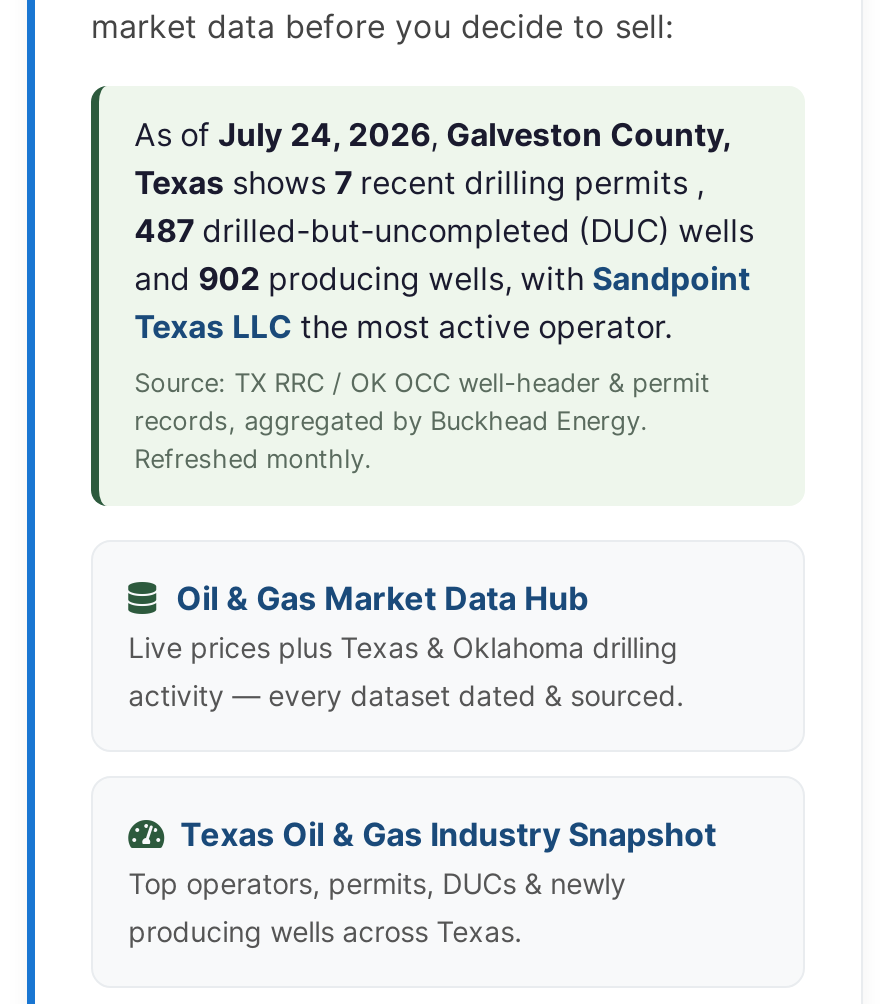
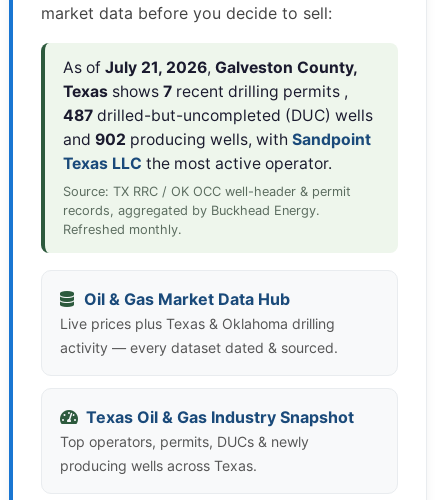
- As of July 24, 2026, Galveston County,
+ As of July 21, 2026, Galveston County,
